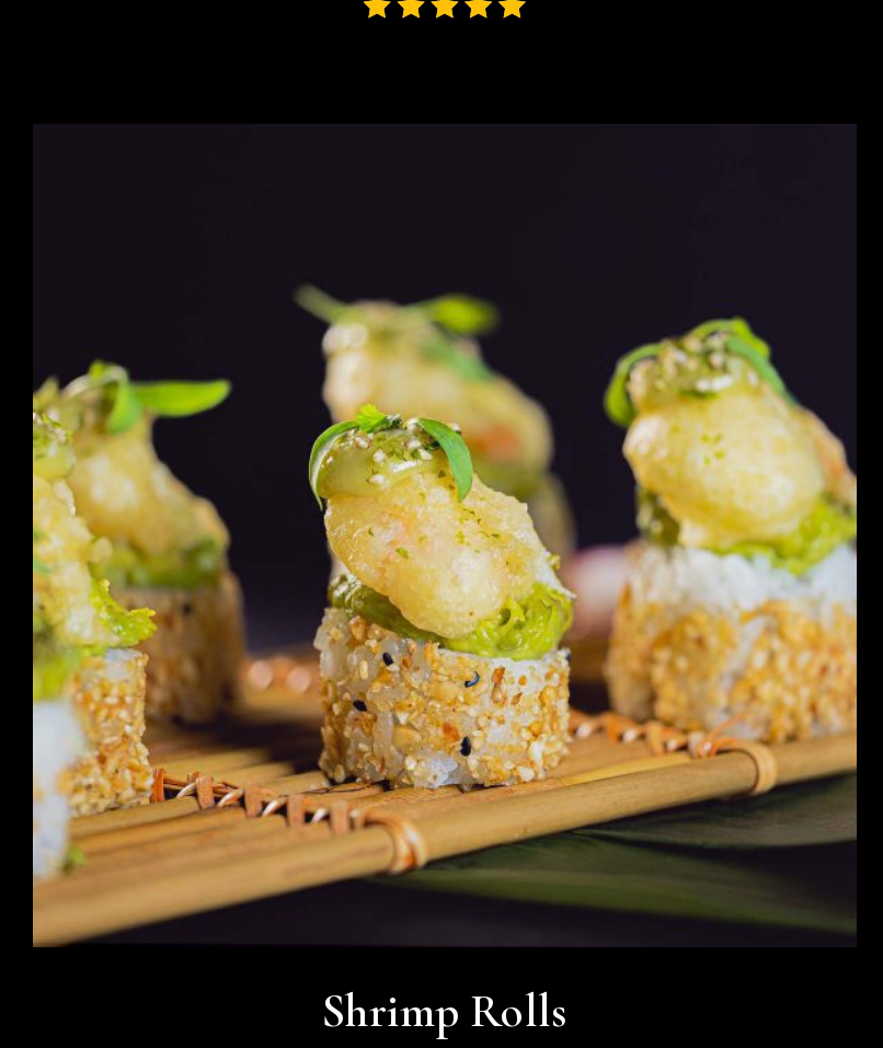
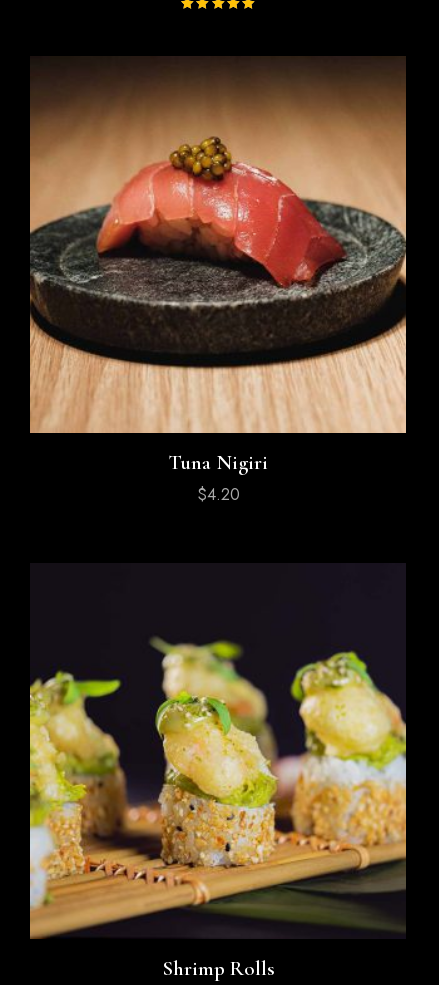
+ [image]
+ Tuna Nigiri
+ $4.20
